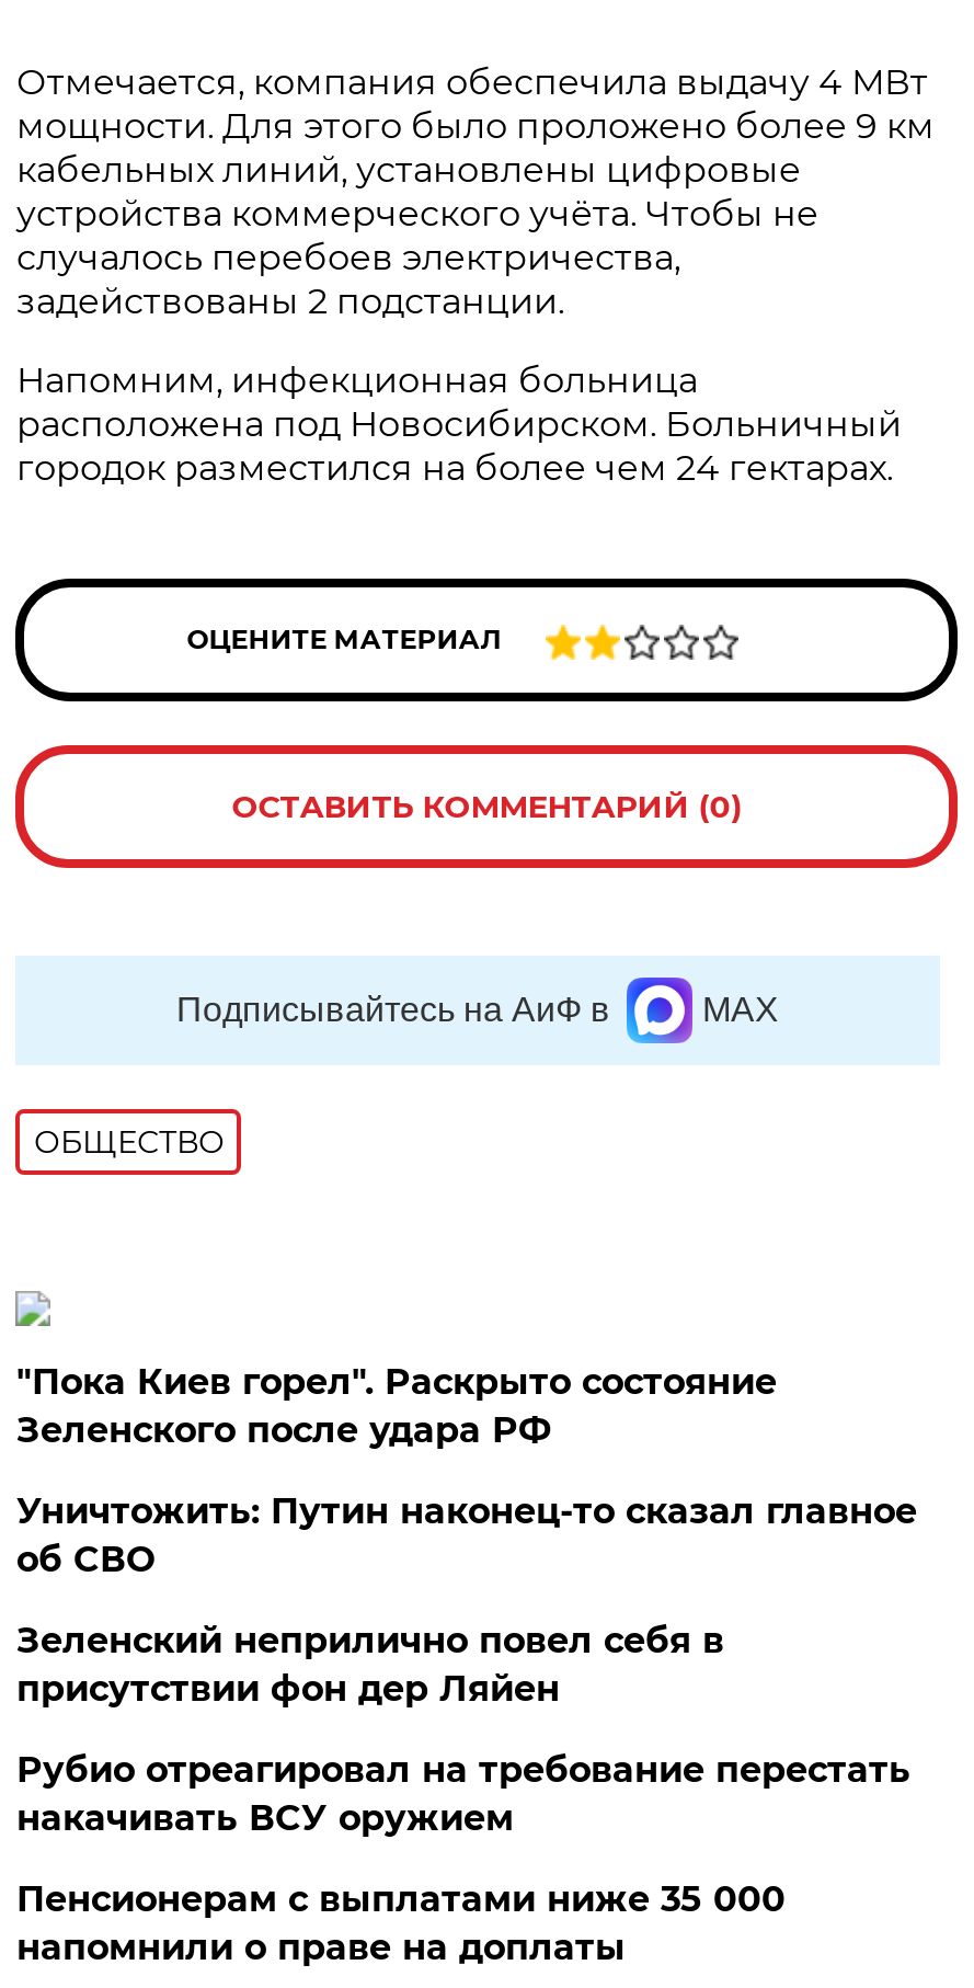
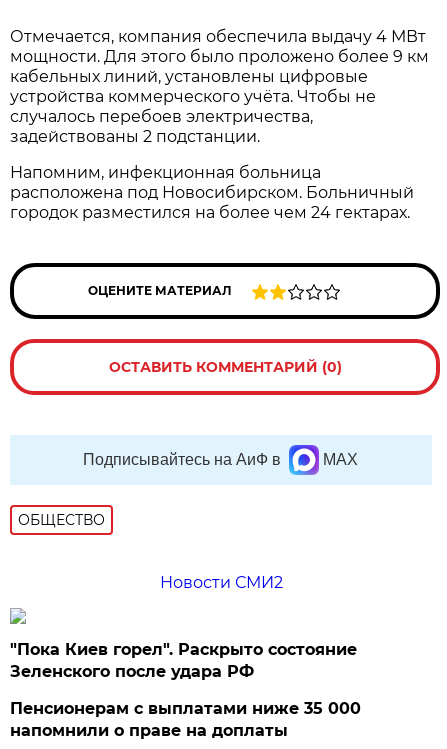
+ Новости СМИ2

moved down: "Пока Киев горел". Раскрыто состояние | Зеленского после удара РФ

- Уничтожить: Путин наконец-то сказал главное
- об СВО
- Зеленский неприлично повел cебя в
- присутствии фон дер Ляйен
- Рубио отреагировал на требование перестать
- накачивать ВСУ оружием
